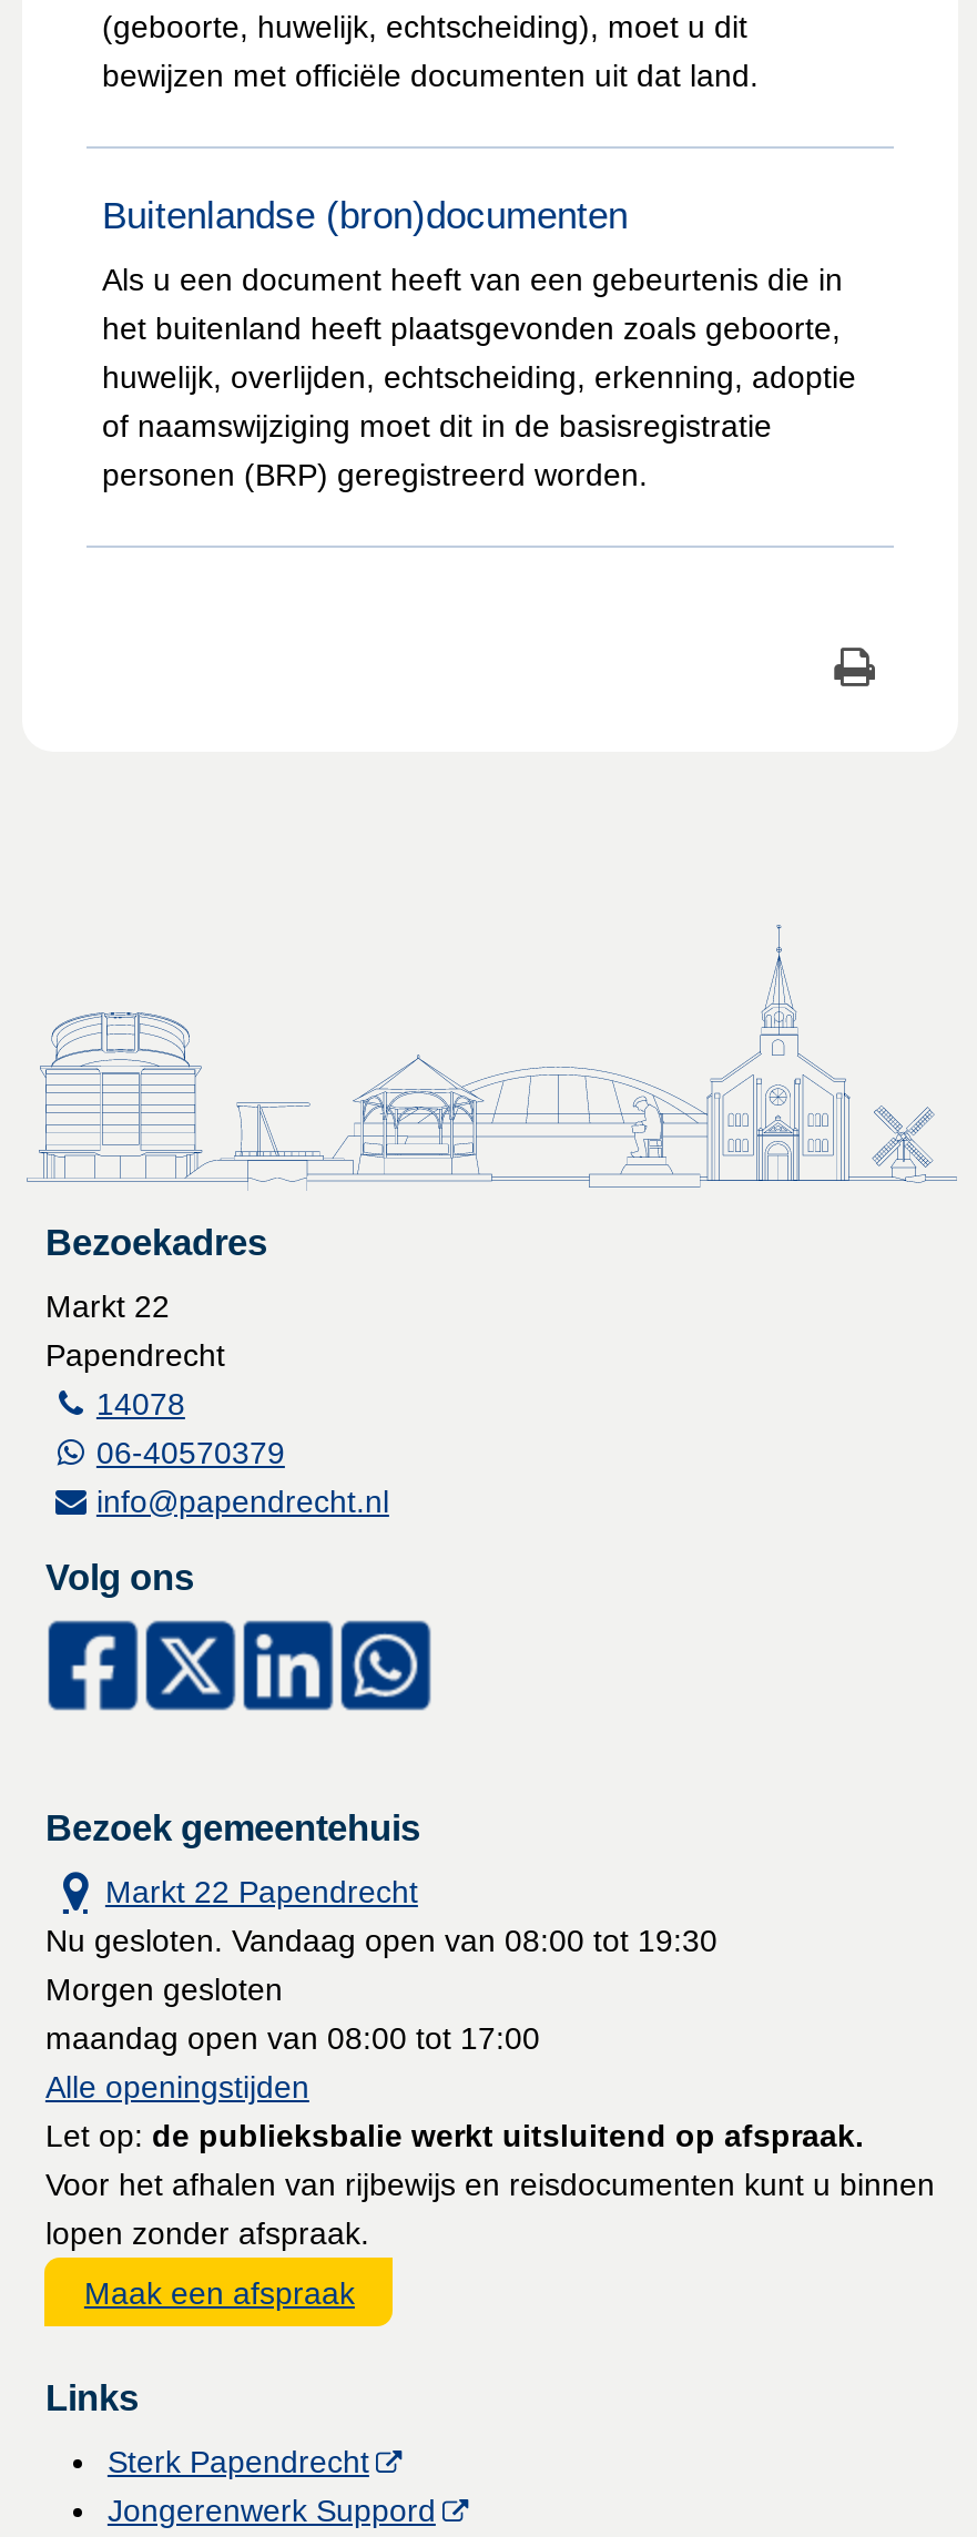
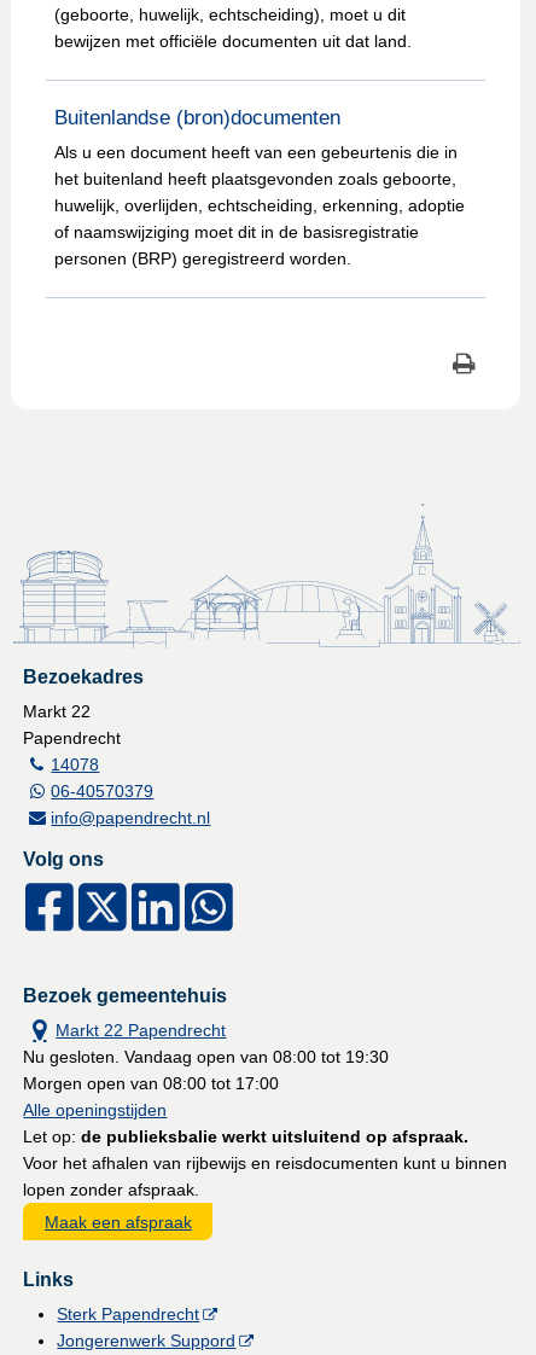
- Morgen gesloten
- maandag open van 08:00 tot 17:00
+ Morgen open van 08:00 tot 17:00
